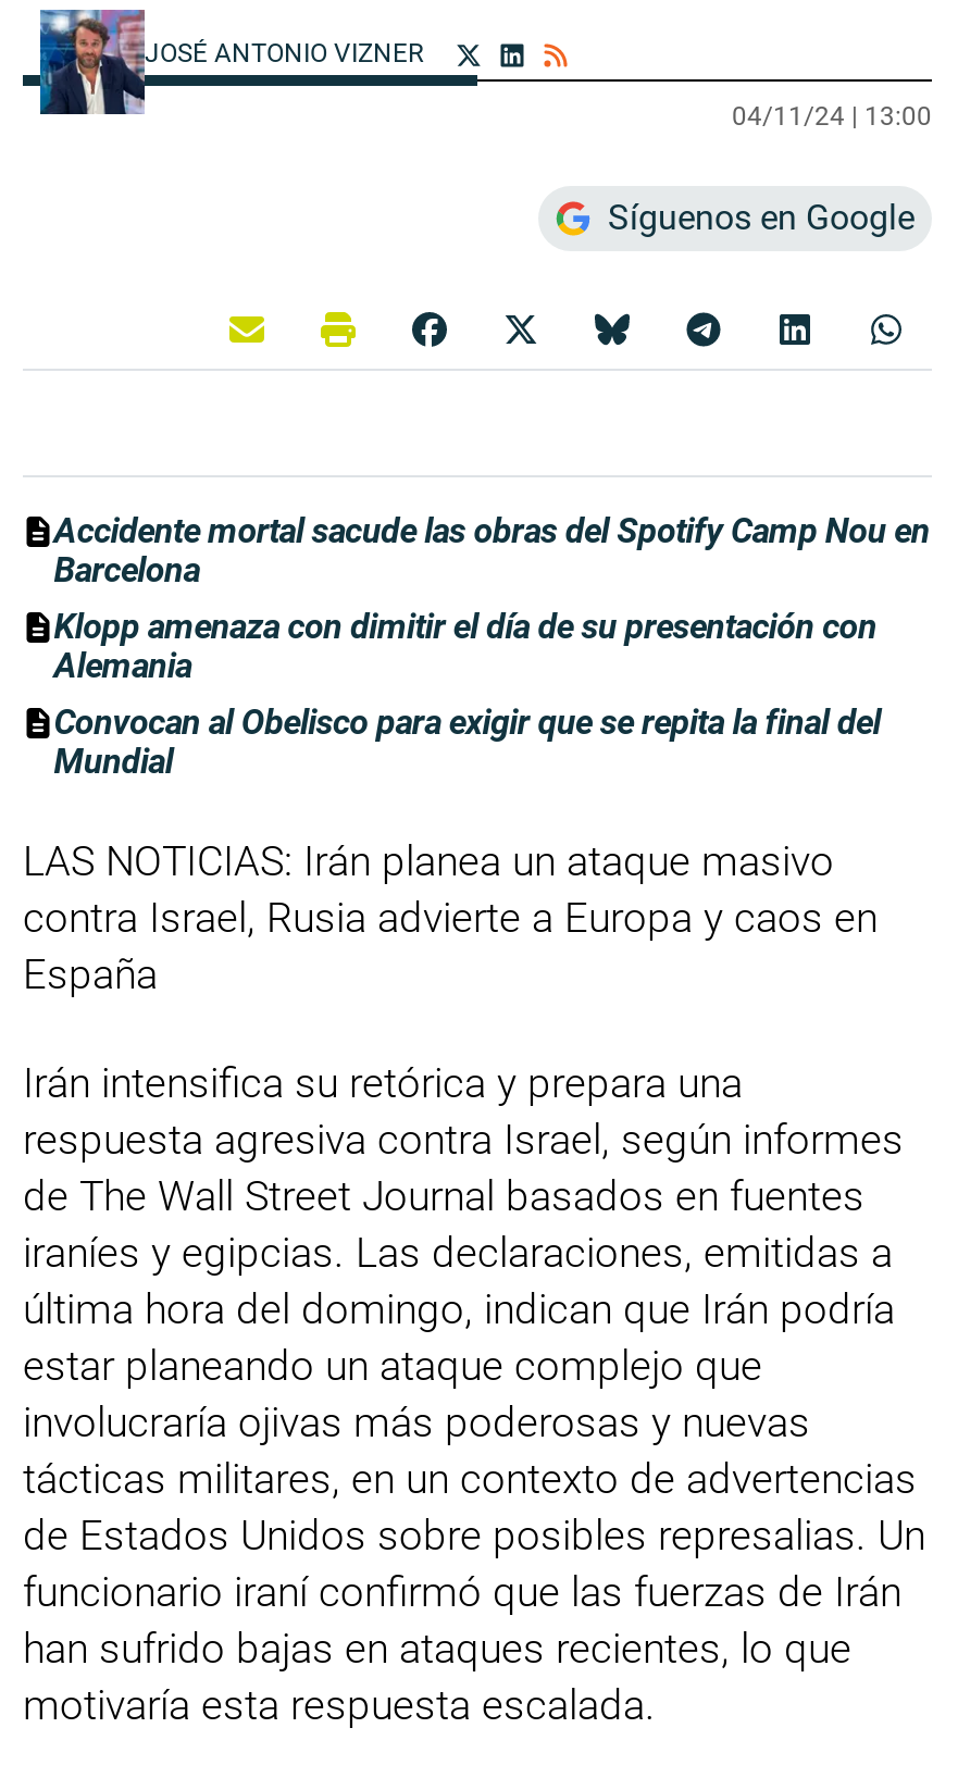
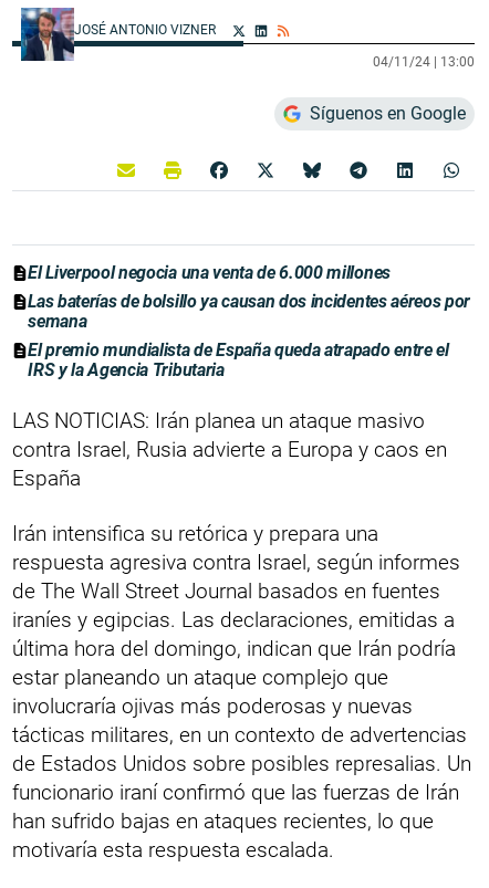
- Accidente mortal sacude las obras del Spotify Camp Nou en
- Barcelona
- Klopp amenaza con dimitir el día de su presentación con
- Alemania
- Convocan al Obelisco para exigir que se repita la final del
- Mundial
+ El Liverpool negocia una venta de 6.000 millones
+ Las baterías de bolsillo ya causan dos incidentes aéreos por
+ semana
+ El premio mundialista de España queda atrapado entre el
+ IRS y la Agencia Tributaria
